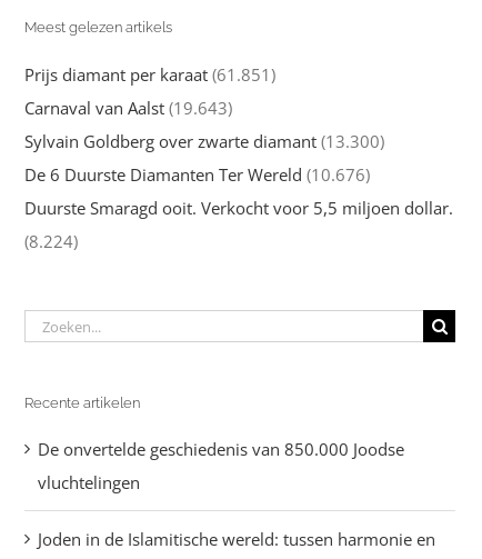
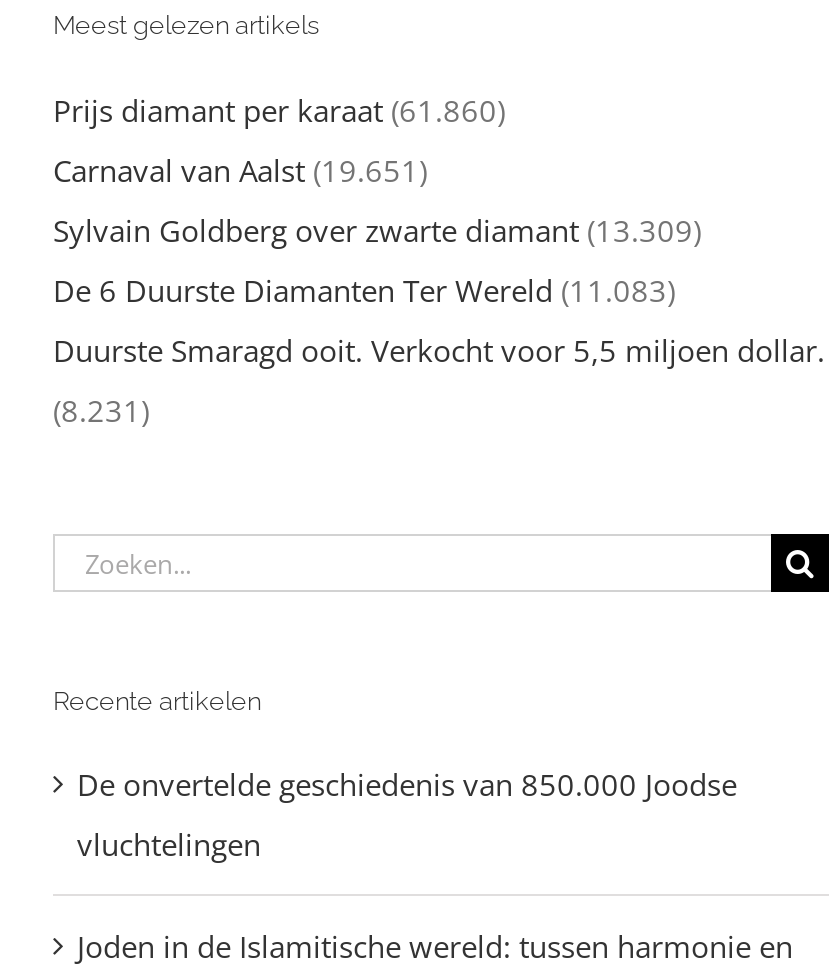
- Prijs diamant per karaat (61.851)
+ Prijs diamant per karaat (61.860)

- Carnaval van Aalst (19.643)
+ Carnaval van Aalst (19.651)

- Sylvain Goldberg over zwarte diamant (13.300)
+ Sylvain Goldberg over zwarte diamant (13.309)

- De 6 Duurste Diamanten Ter Wereld (10.676)
+ De 6 Duurste Diamanten Ter Wereld (11.083)

- (8.224)
+ (8.231)
